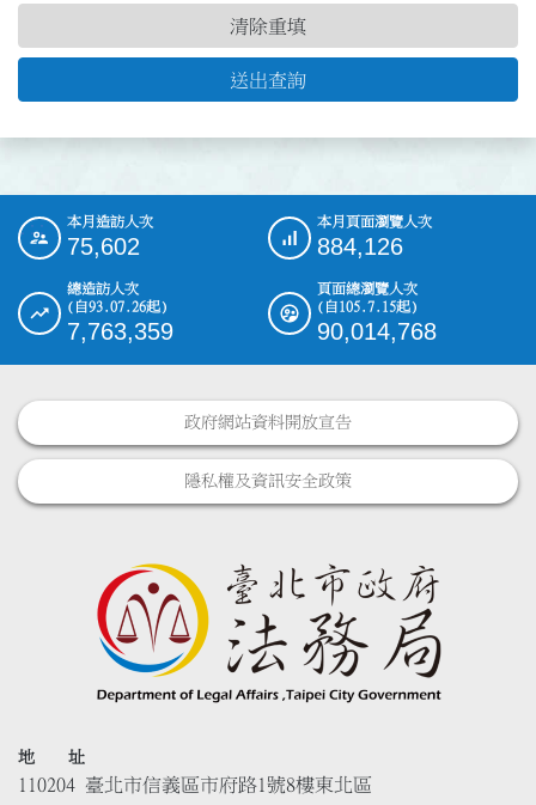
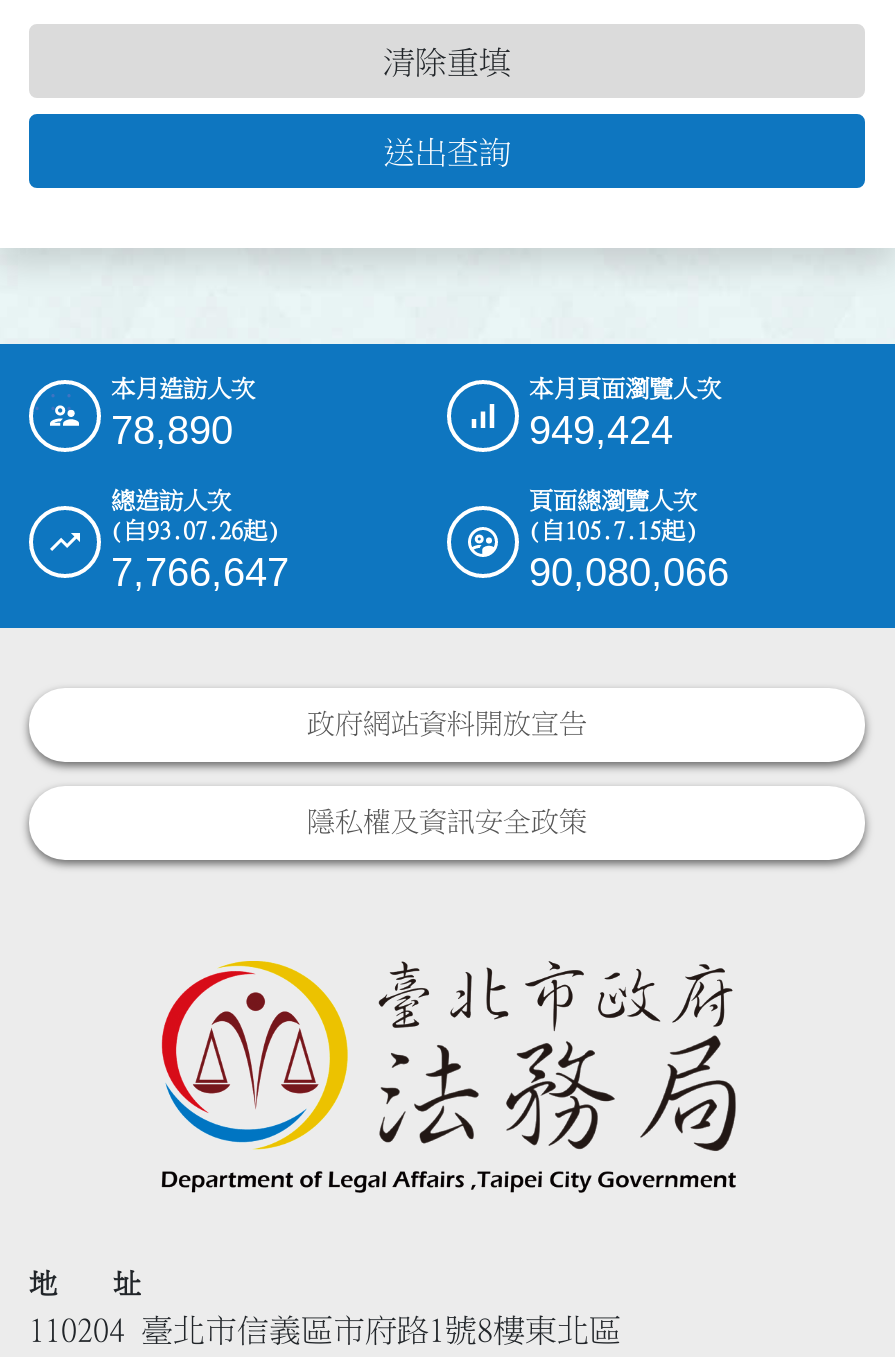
- 75,602
+ 78,890

- 884,126
+ 949,424

- 7,763,359
+ 7,766,647

- 90,014,768
+ 90,080,066
